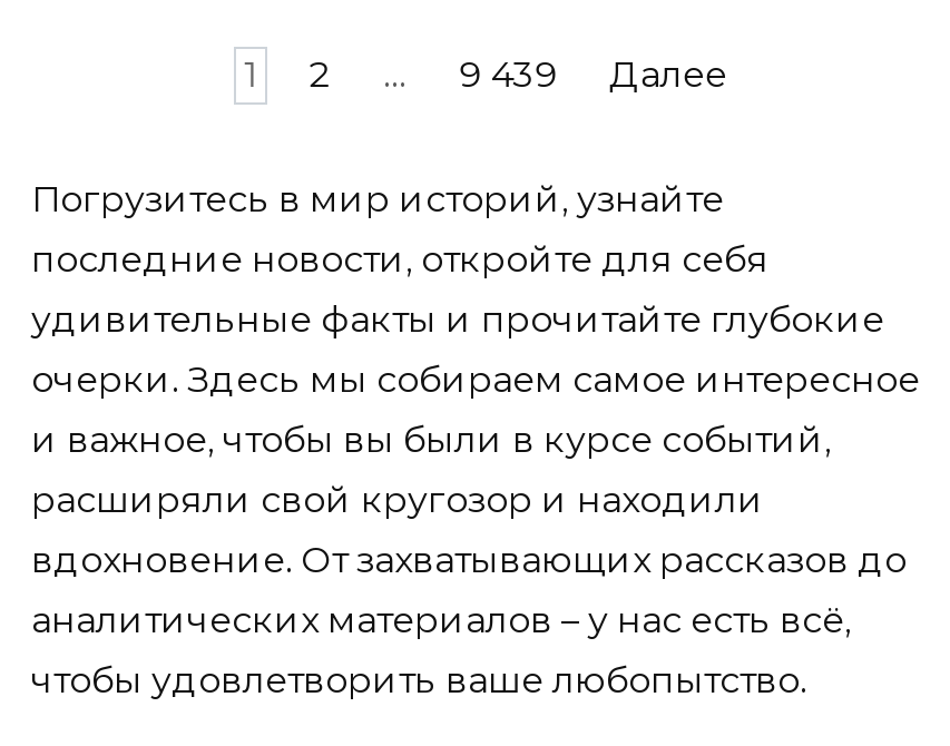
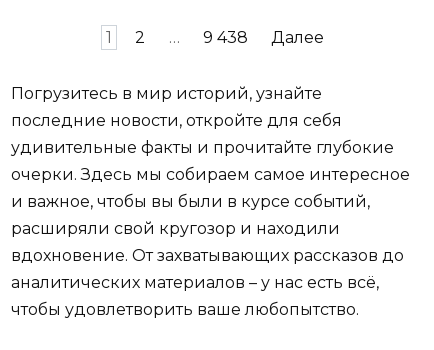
- 9 439
+ 9 438
